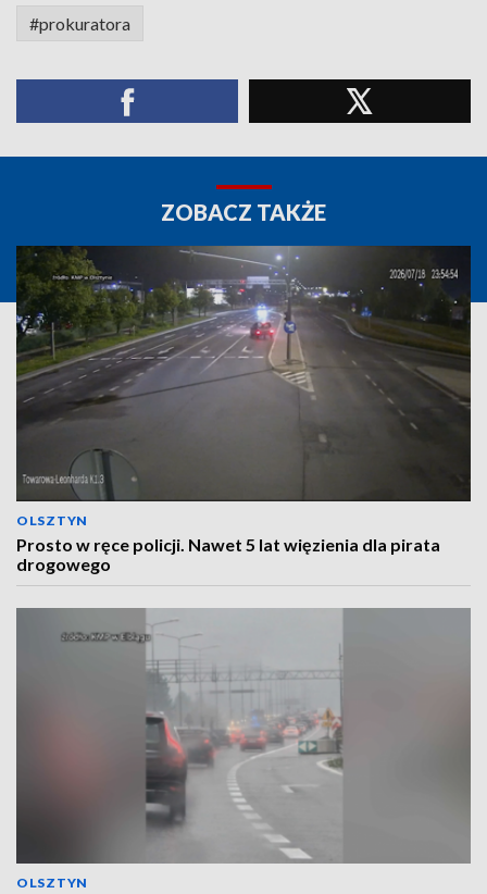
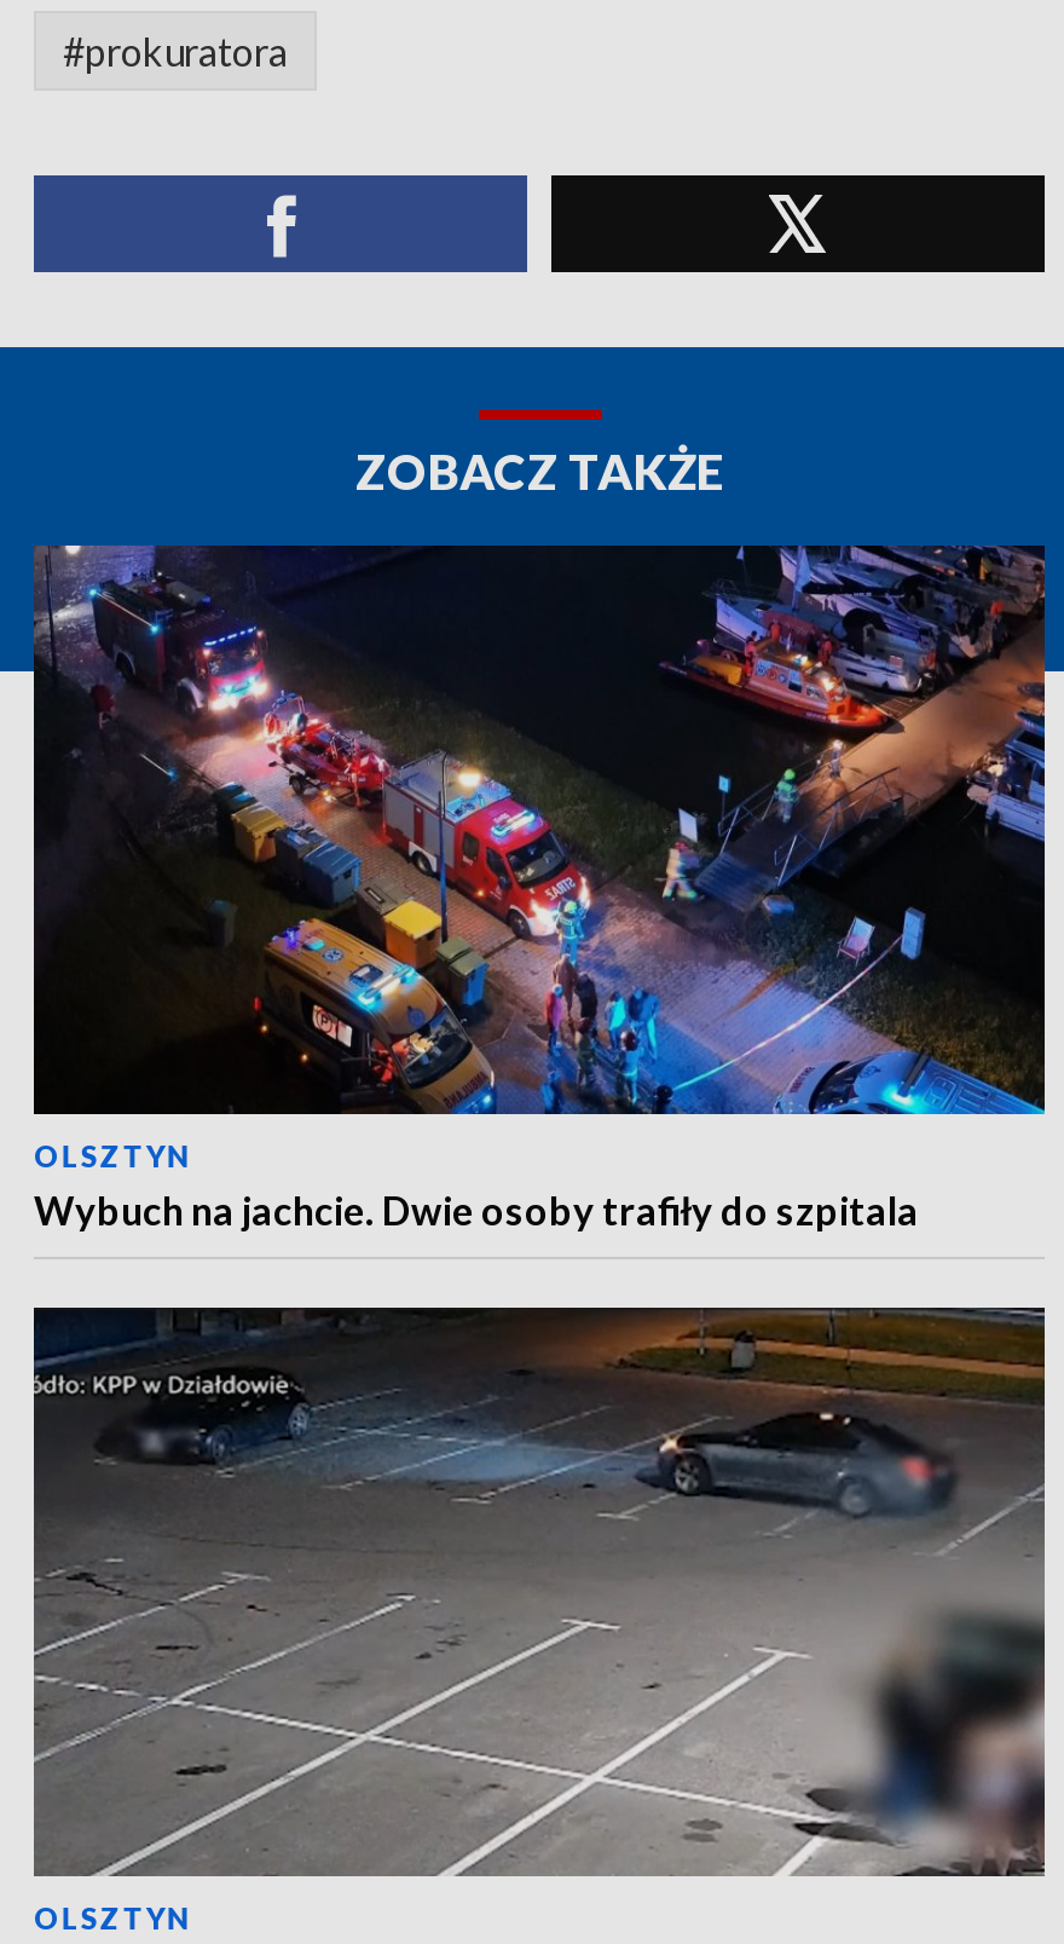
- [image]
- Prosto w ręce policji. Nawet 5 lat więzienia dla pirata
- drogowego
+ [image]
+ Wybuch na jachcie. Dwie osoby trafiły do szpitala

- [image]
+ [image]
